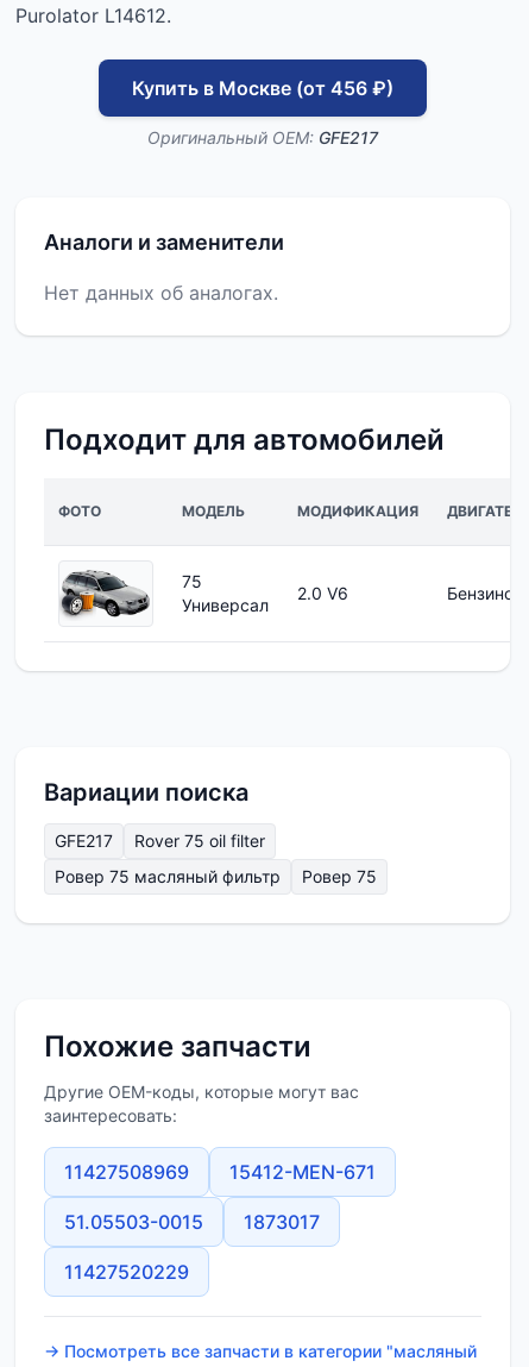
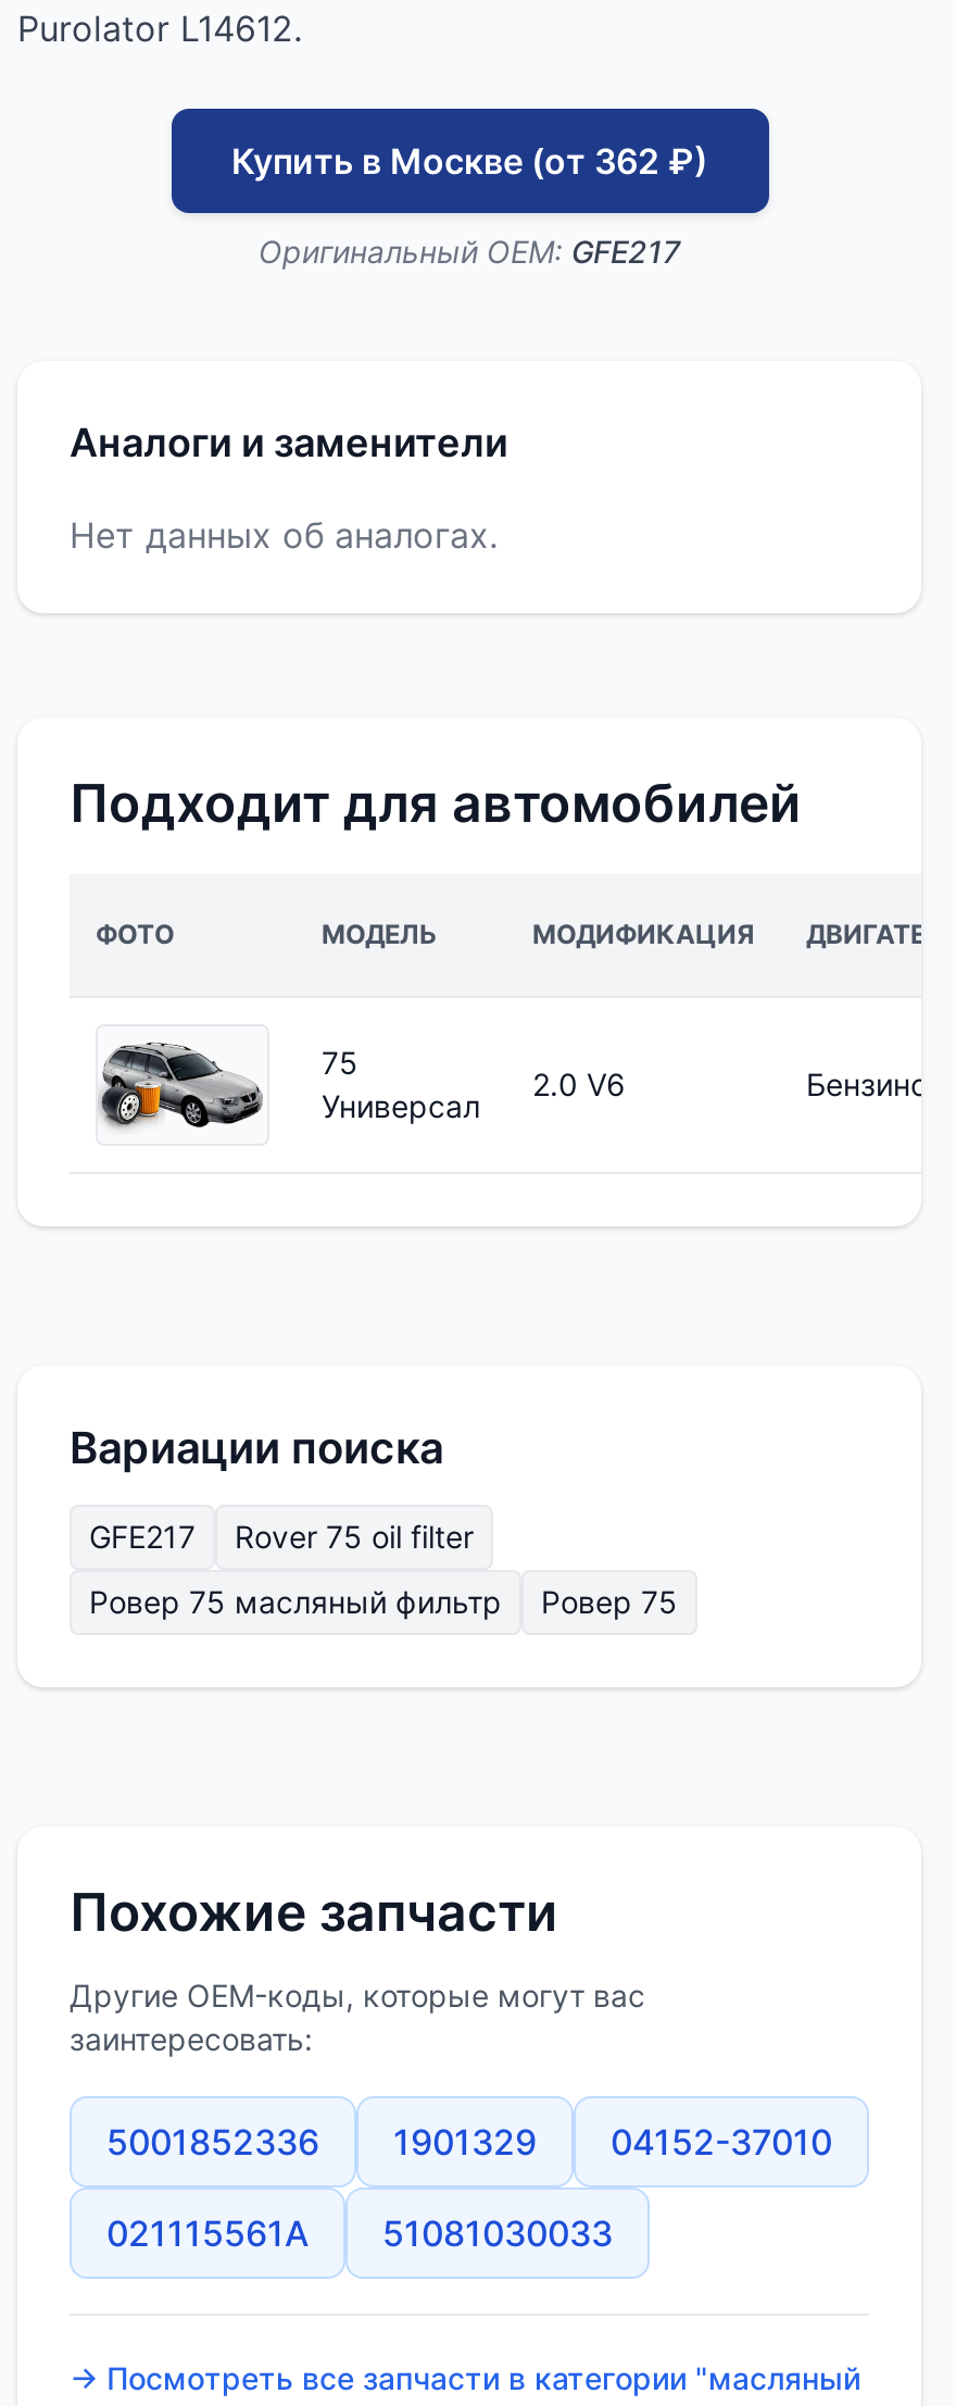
- Купить в Москве (от 456 ₽)
+ Купить в Москве (от 362 ₽)

- 11427508969
- 15412-MEN-671
- 51.05503-0015
- 1873017
- 11427520229
+ 5001852336
+ 1901329
+ 04152-37010
+ 021115561A
+ 51081030033
